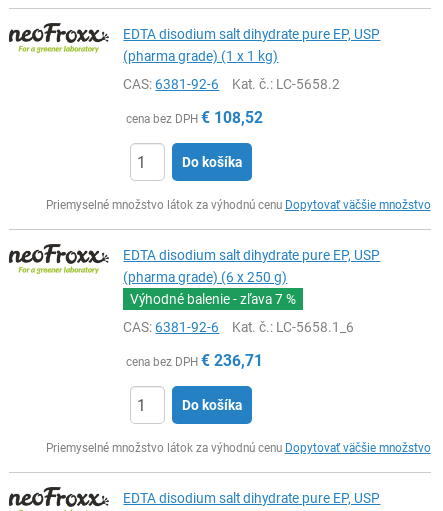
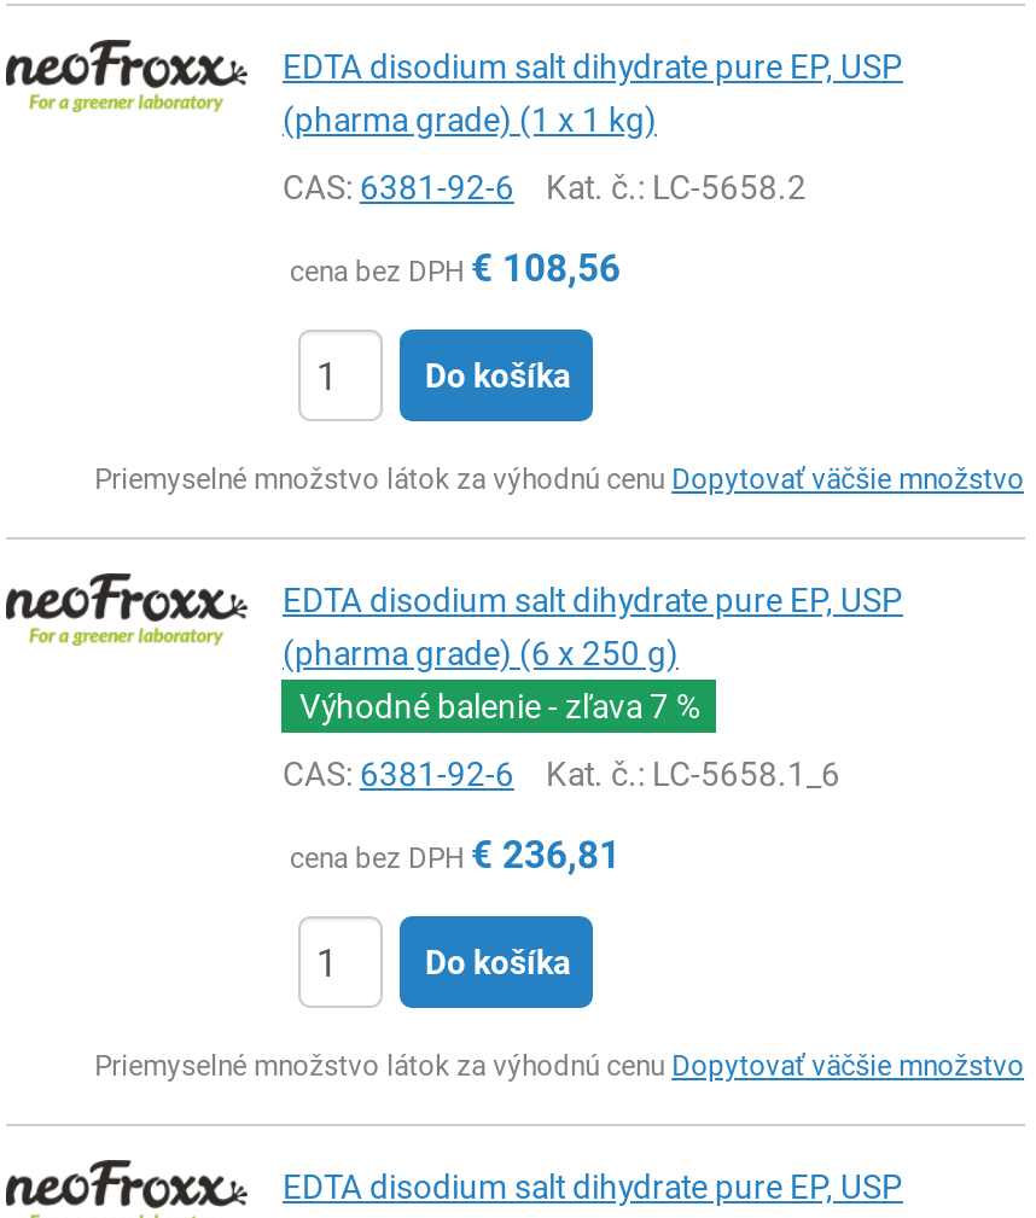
- cena bez DPH €108,52
+ cena bez DPH €108,56

- cena bez DPH €236,71
+ cena bez DPH €236,81
